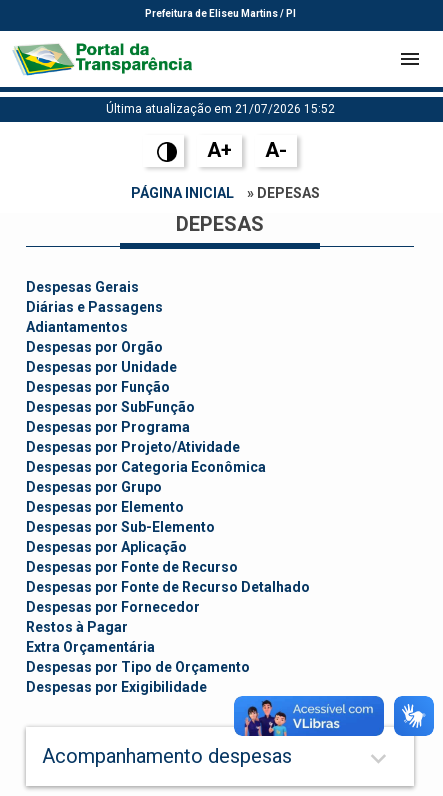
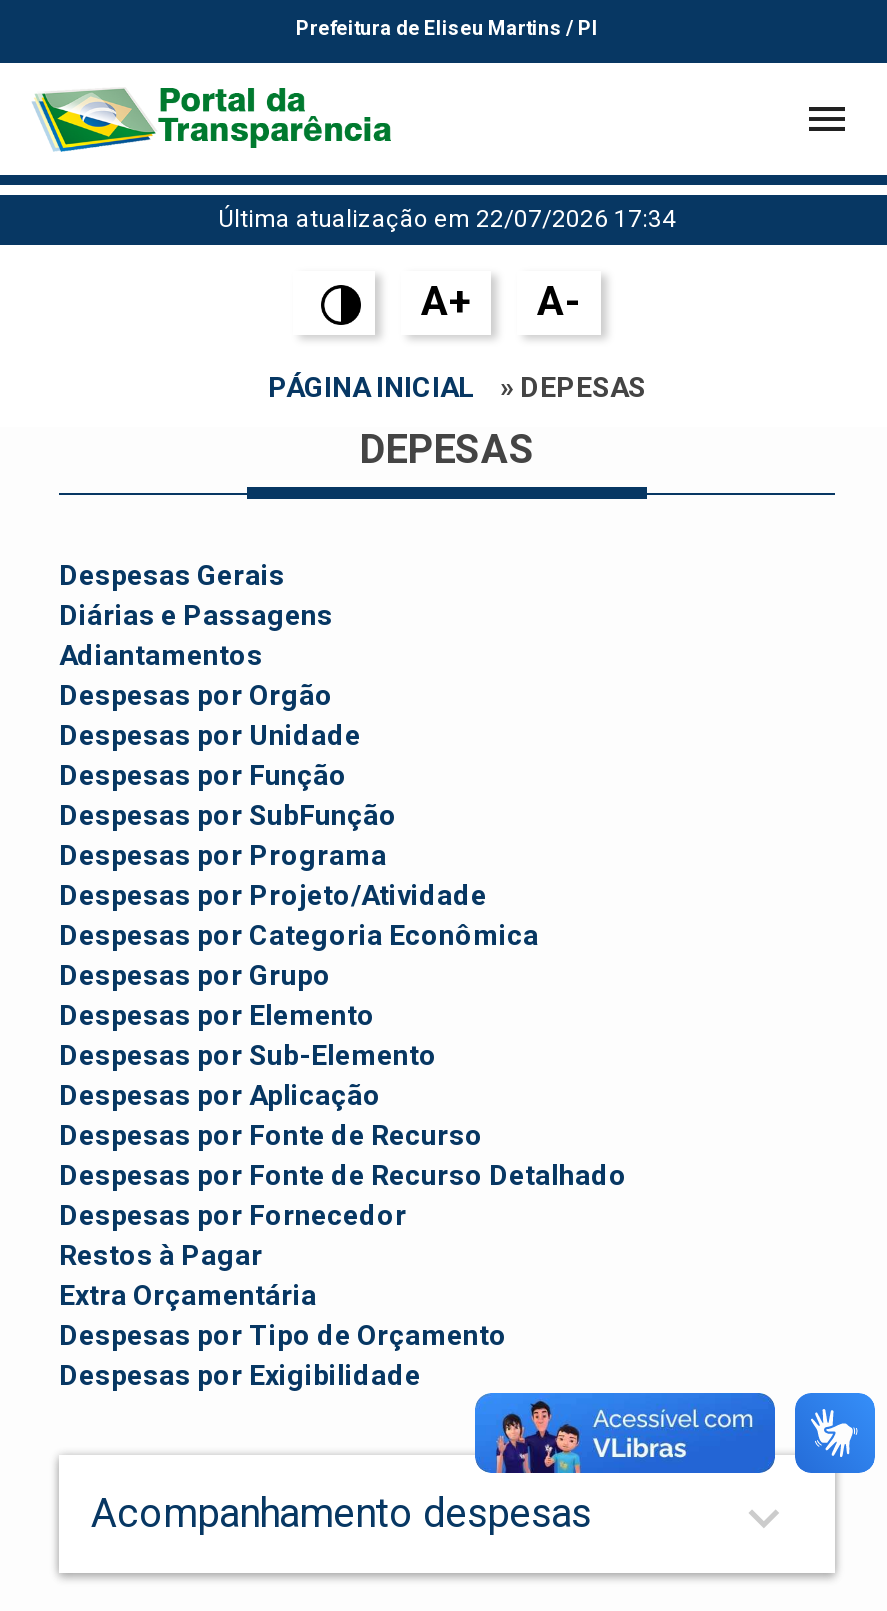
- Última atualização em 21/07/2026 15:52
+ Última atualização em 22/07/2026 17:34
